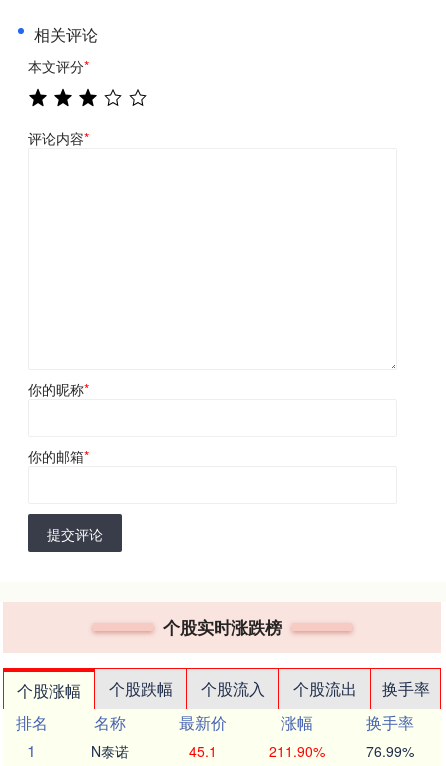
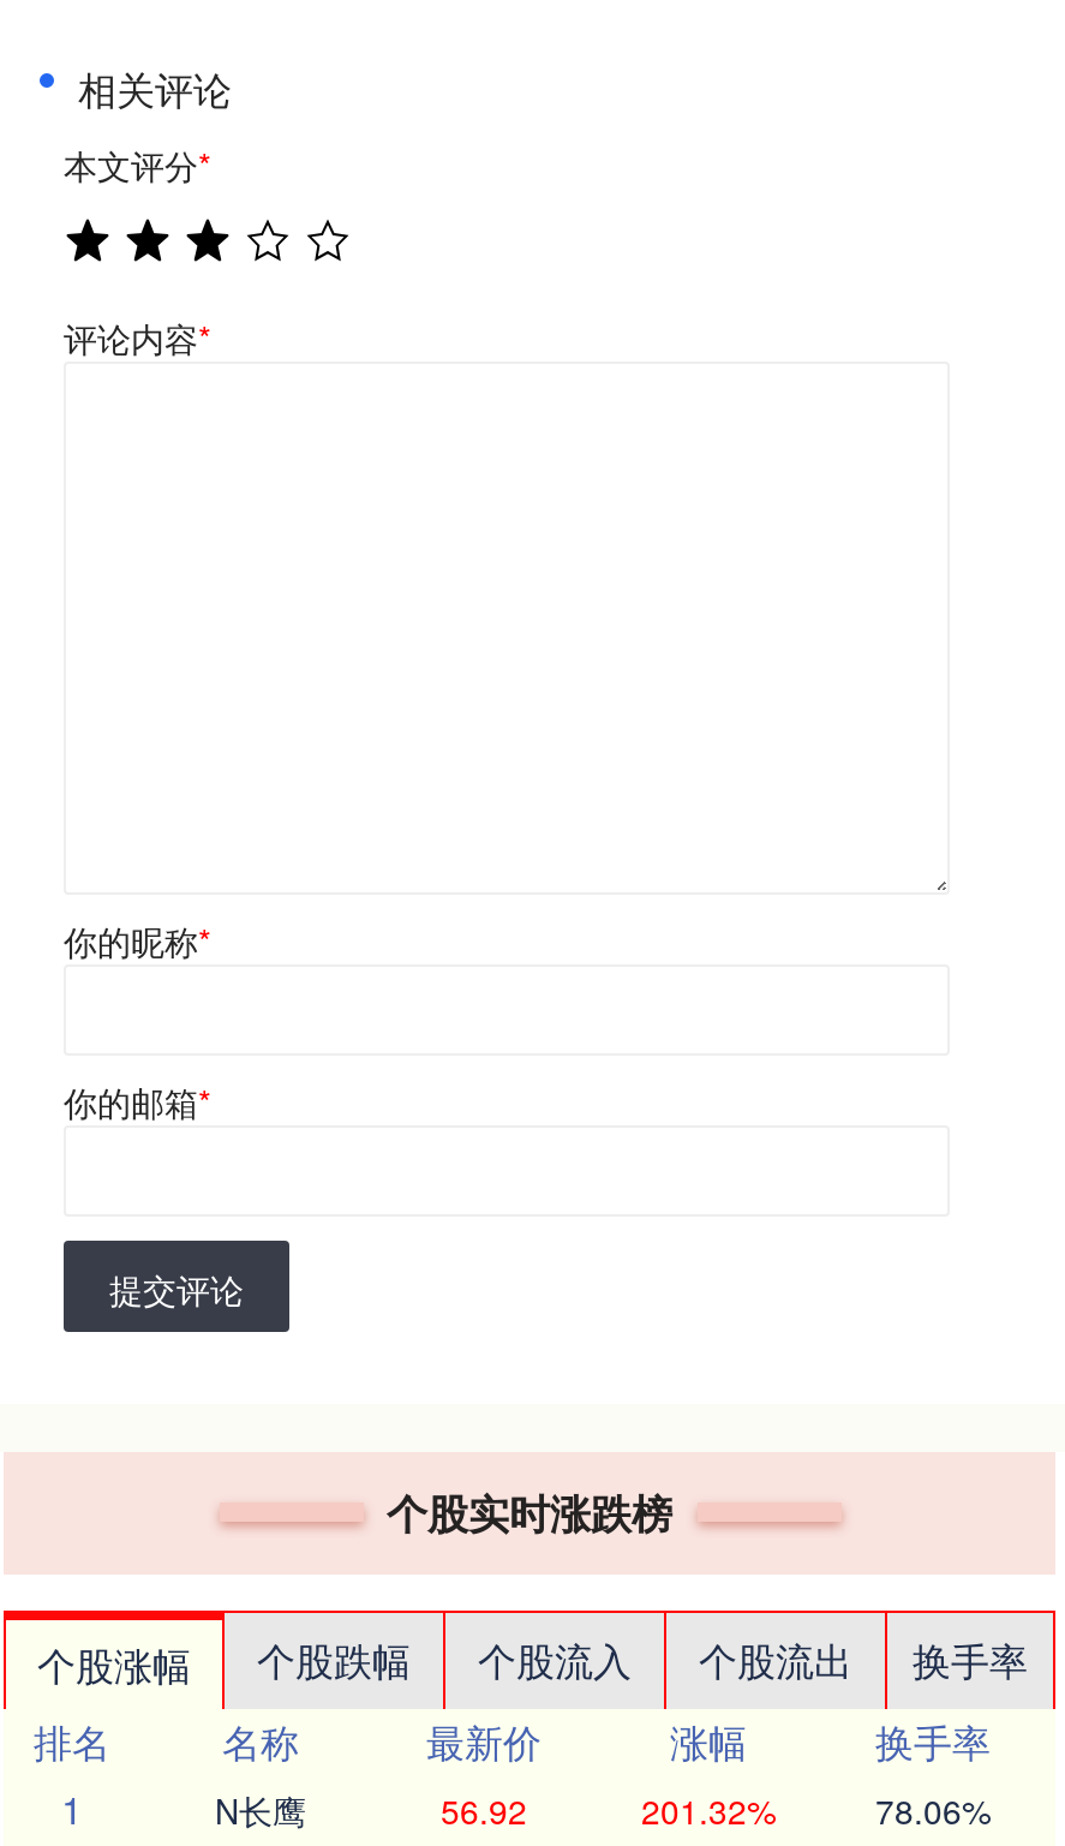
- N泰诺
+ N长鹰

- 45.1
+ 56.92

- 211.90%
+ 201.32%

- 76.99%
+ 78.06%
